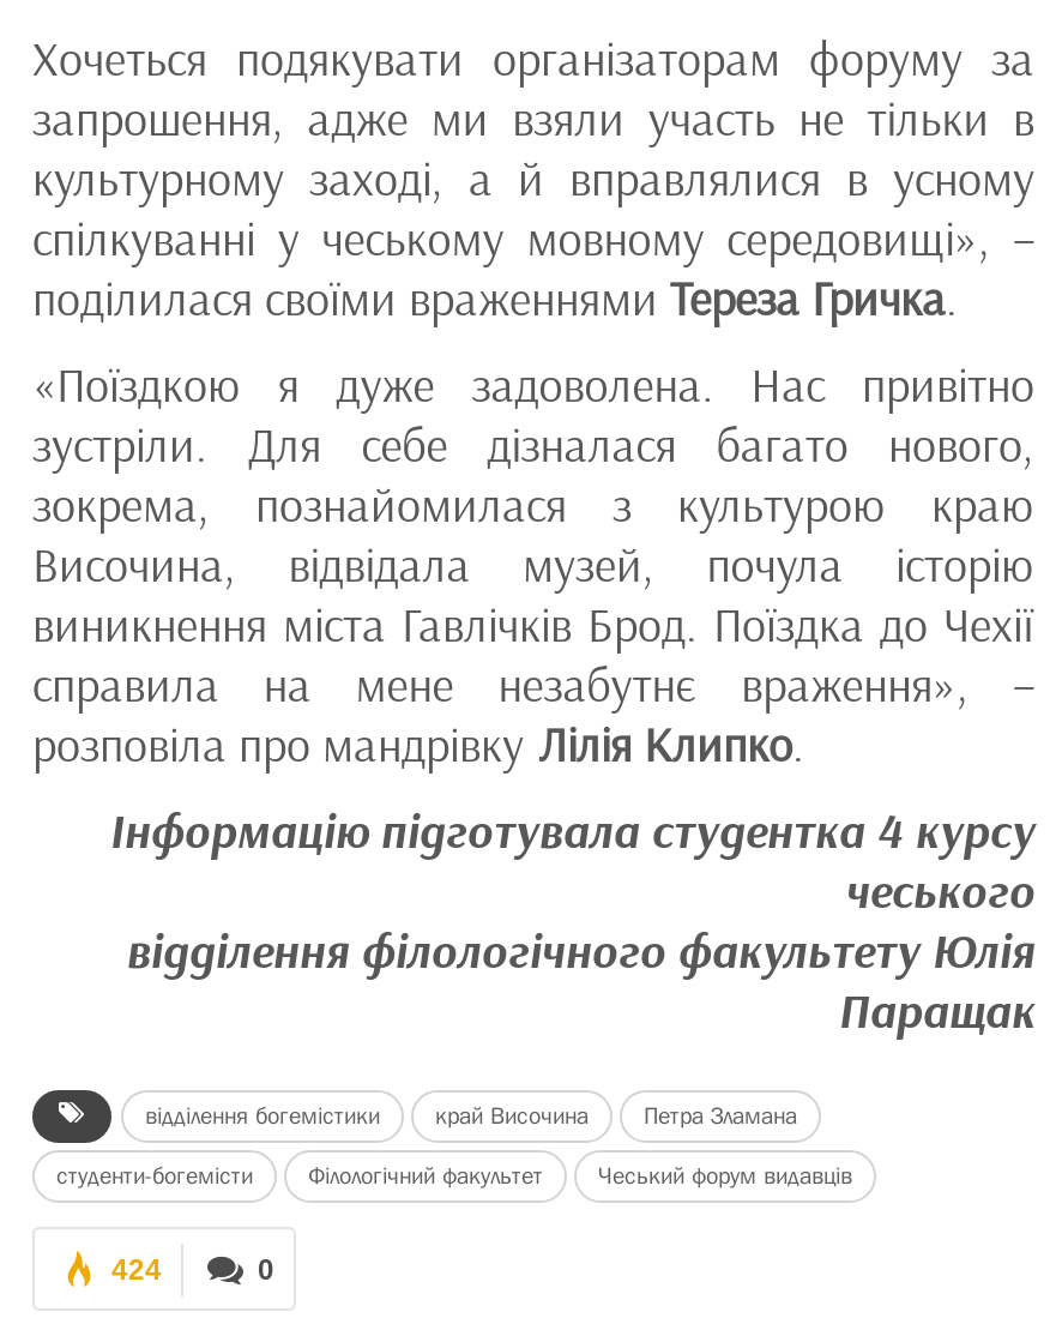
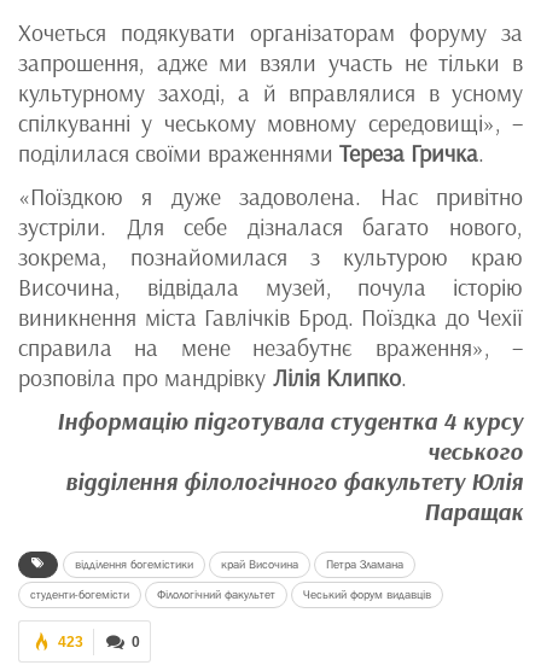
- 424
+ 423
